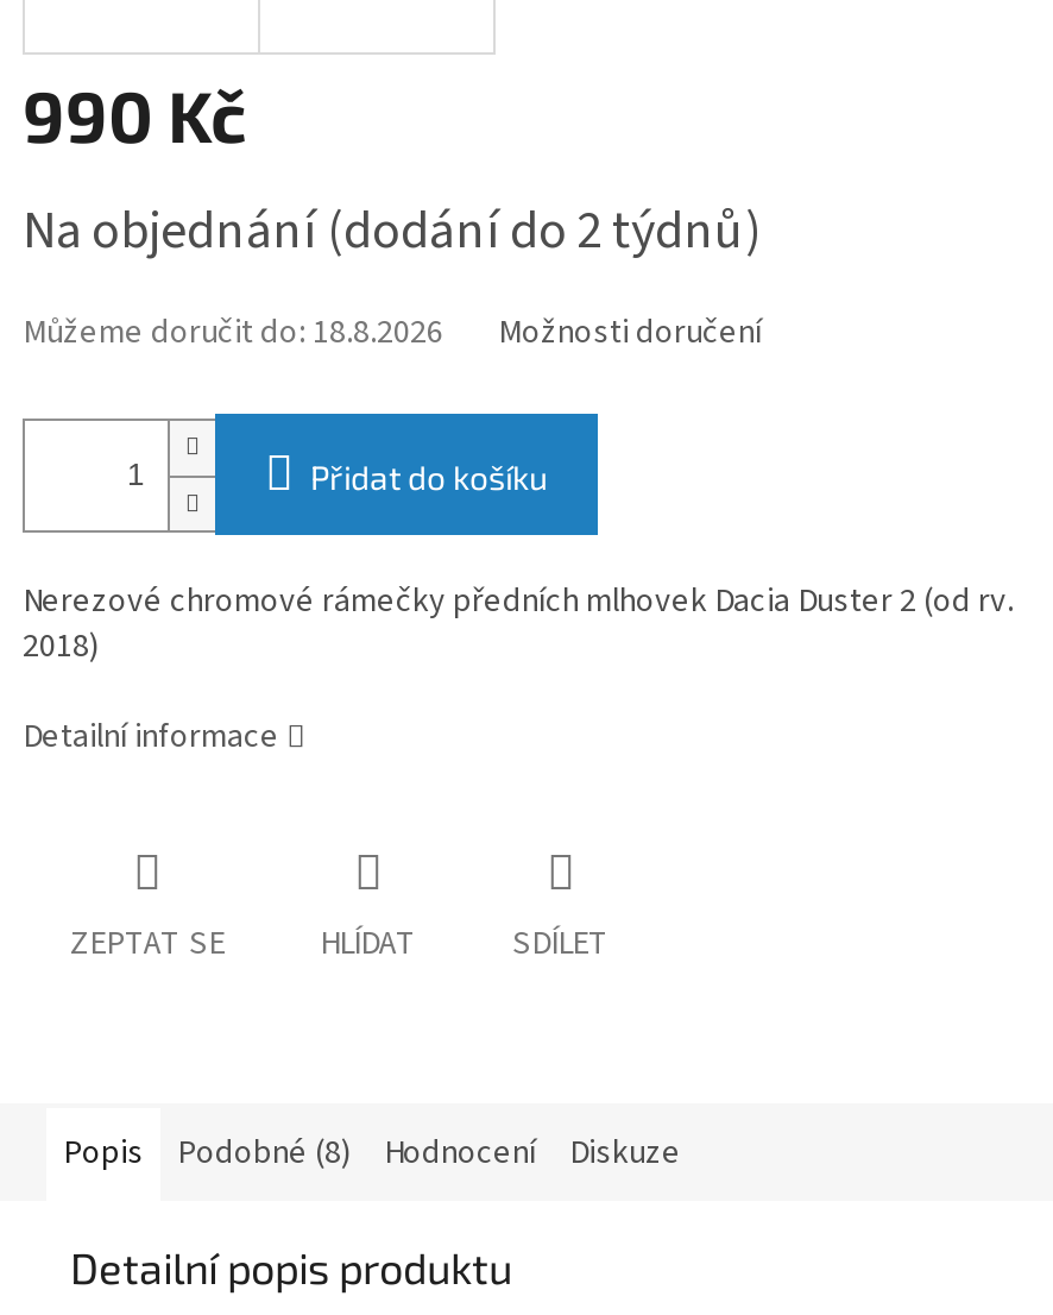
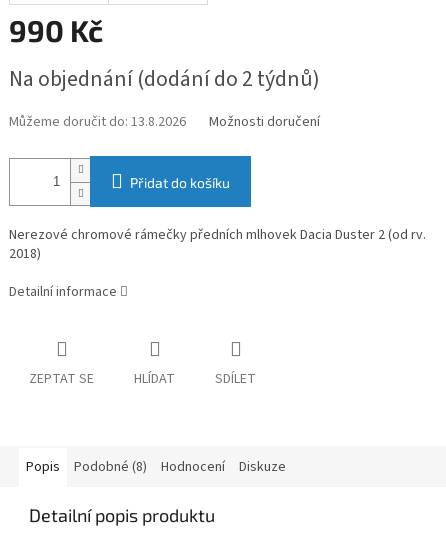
- Můžeme doručit do: 18.8.2026
+ Můžeme doručit do: 13.8.2026
